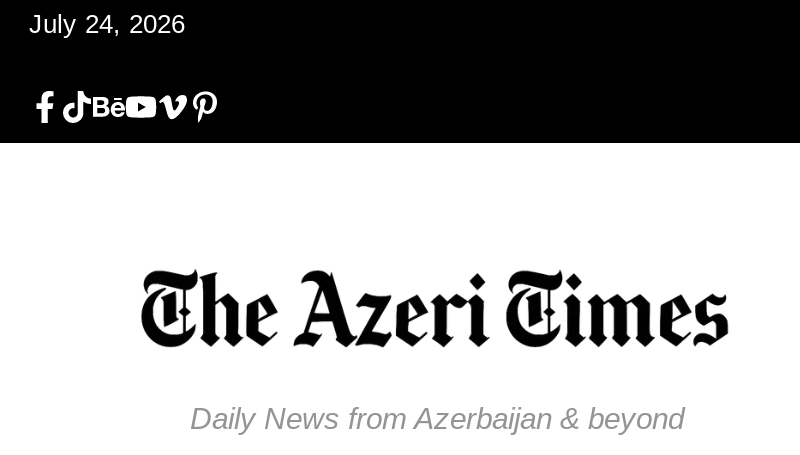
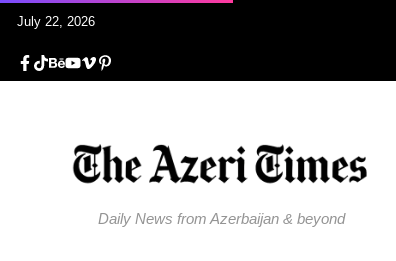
- July 24, 2026
+ July 22, 2026
